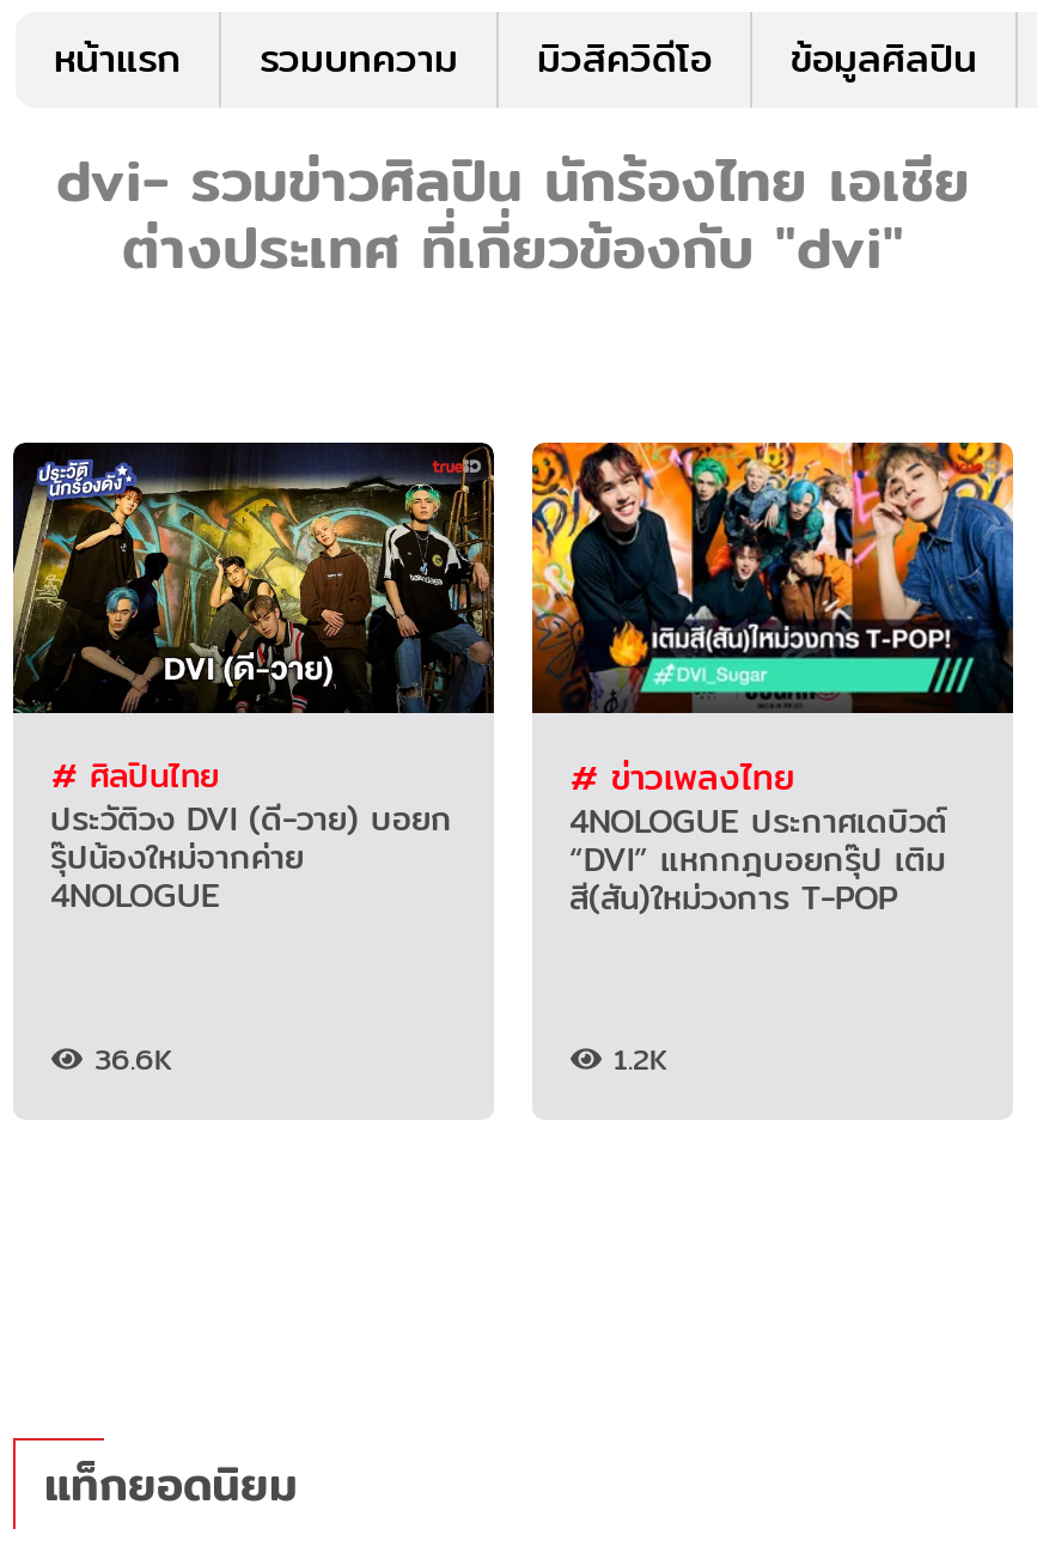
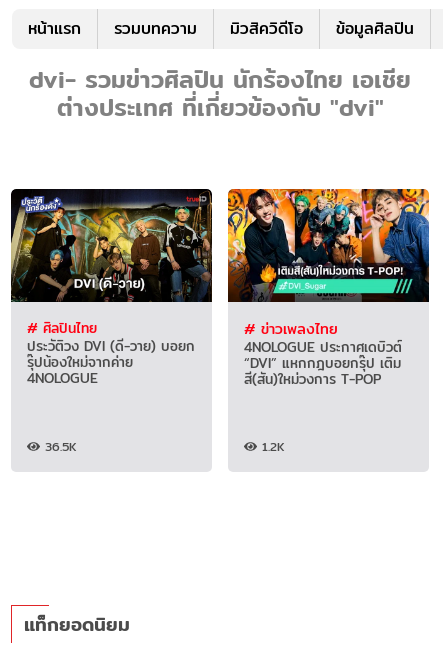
- 36.6K
+ 36.5K
